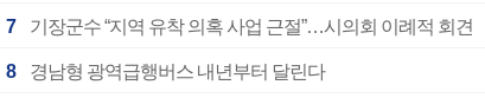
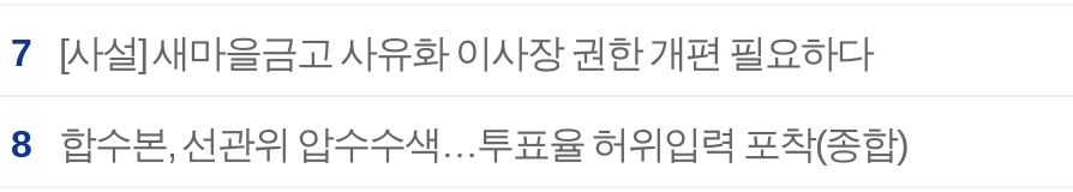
- 기장군수 “지역 유착 의혹 사업 근절”…시의회 이례적 회견
+ [사설] 새마을금고 사유화 이사장 권한 개편 필요하다

- 경남형 광역급행버스 내년부터 달린다
+ 합수본, 선관위 압수수색…투표율 허위입력 포착(종합)
